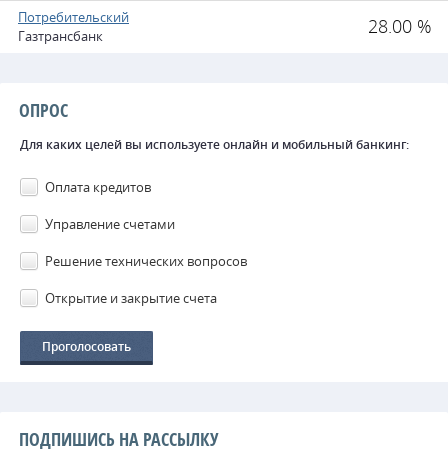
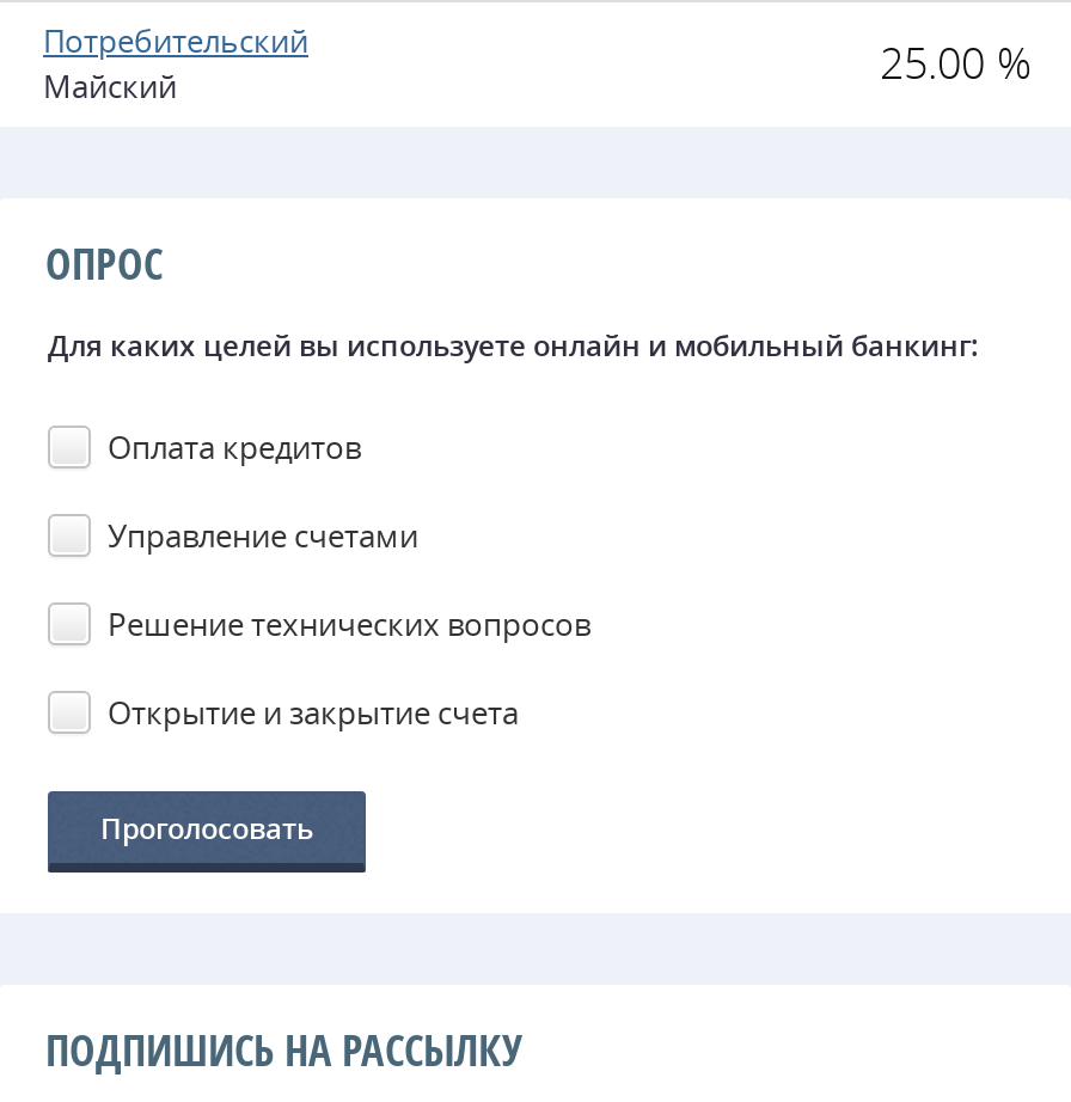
- Газтрансбанк
- 28.00 %
+ Майский
+ 25.00 %
